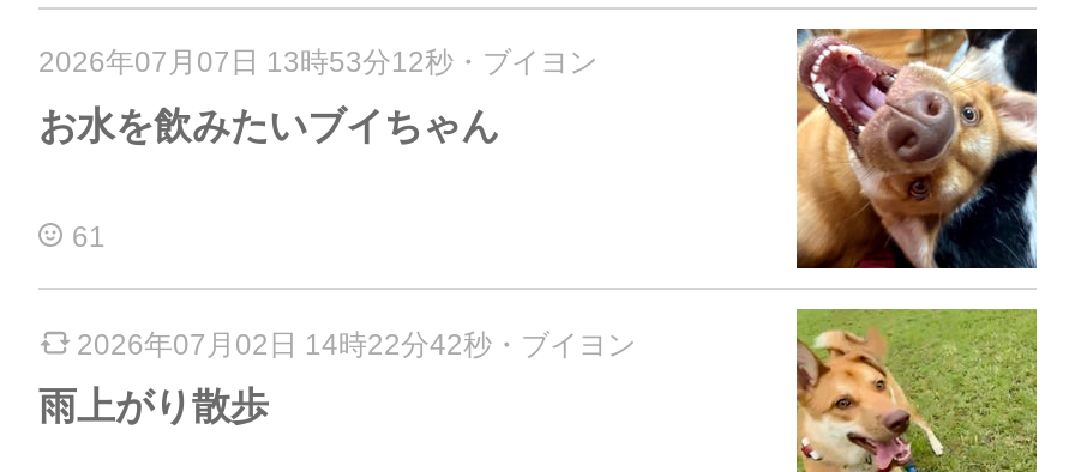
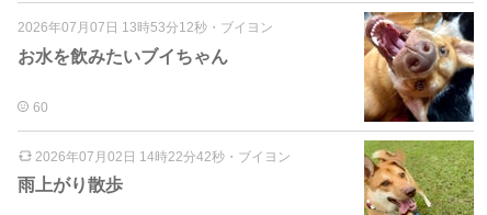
- 61
+ 60
